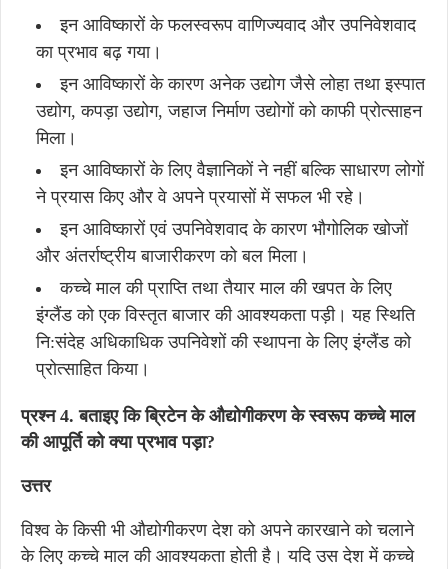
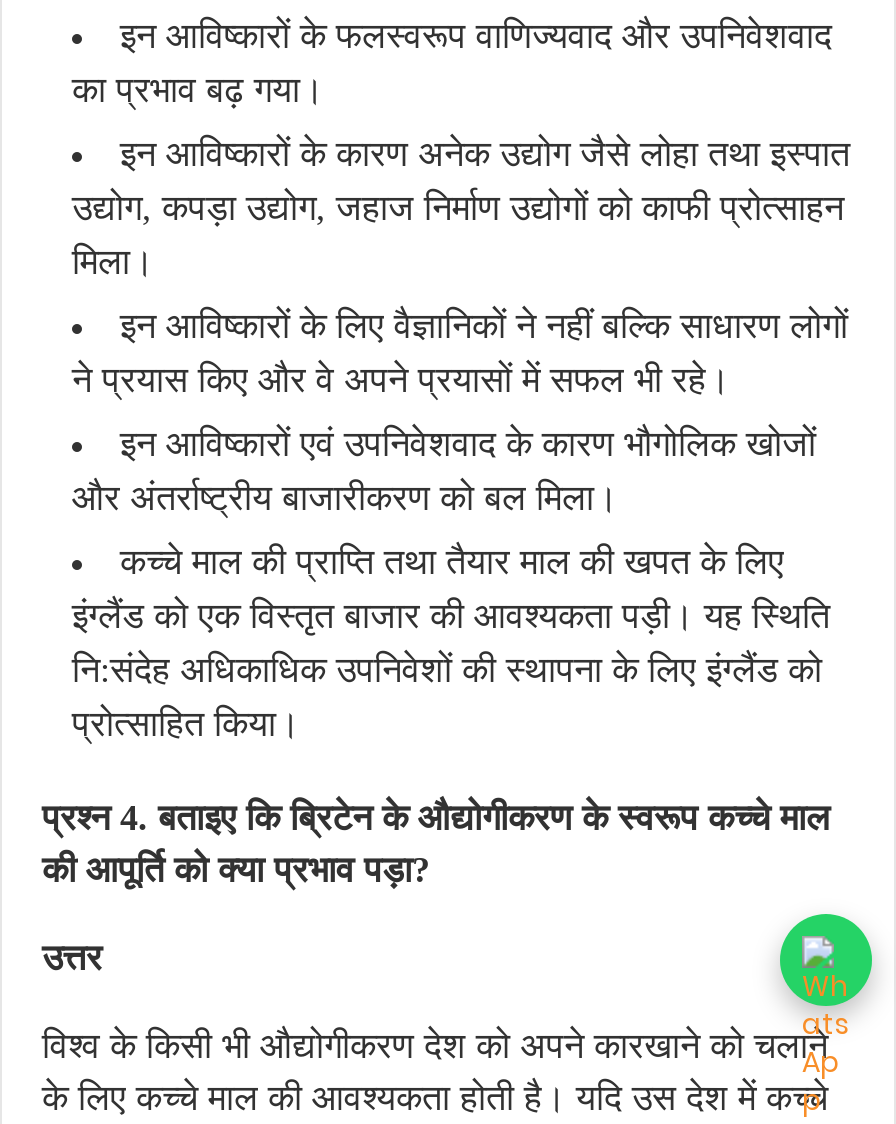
+ [image]
